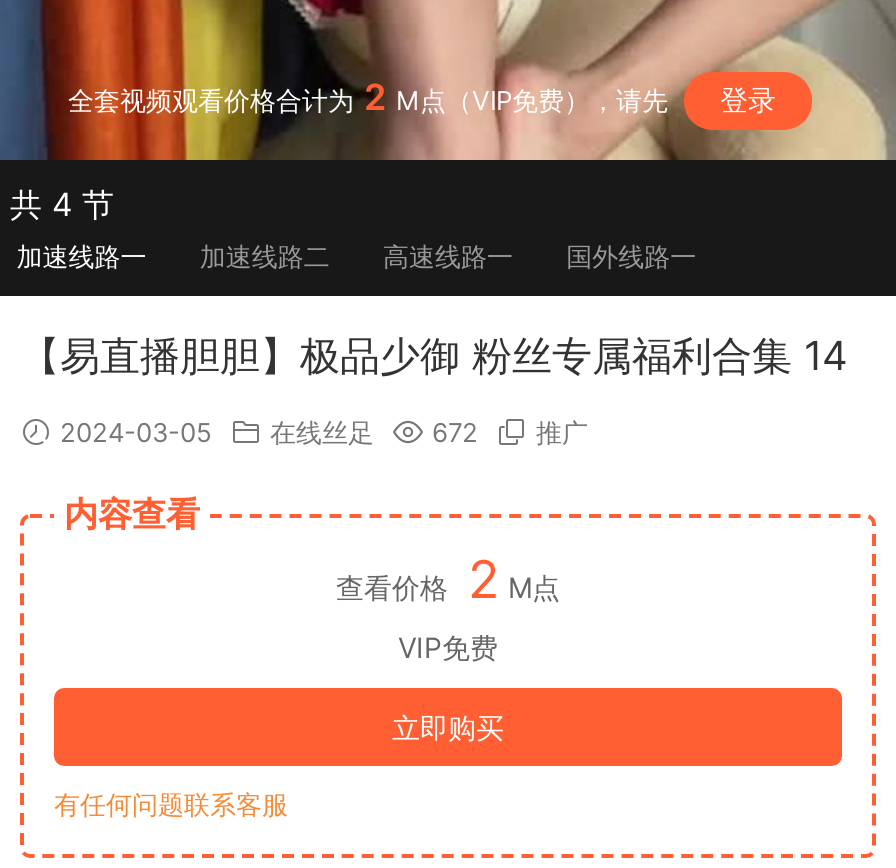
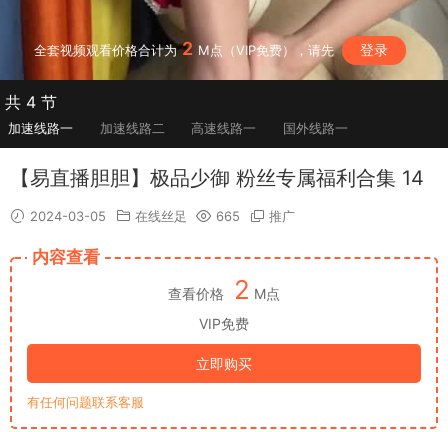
- 2024-03-05 在线丝足 672 推广
+ 2024-03-05 在线丝足 665 推广
